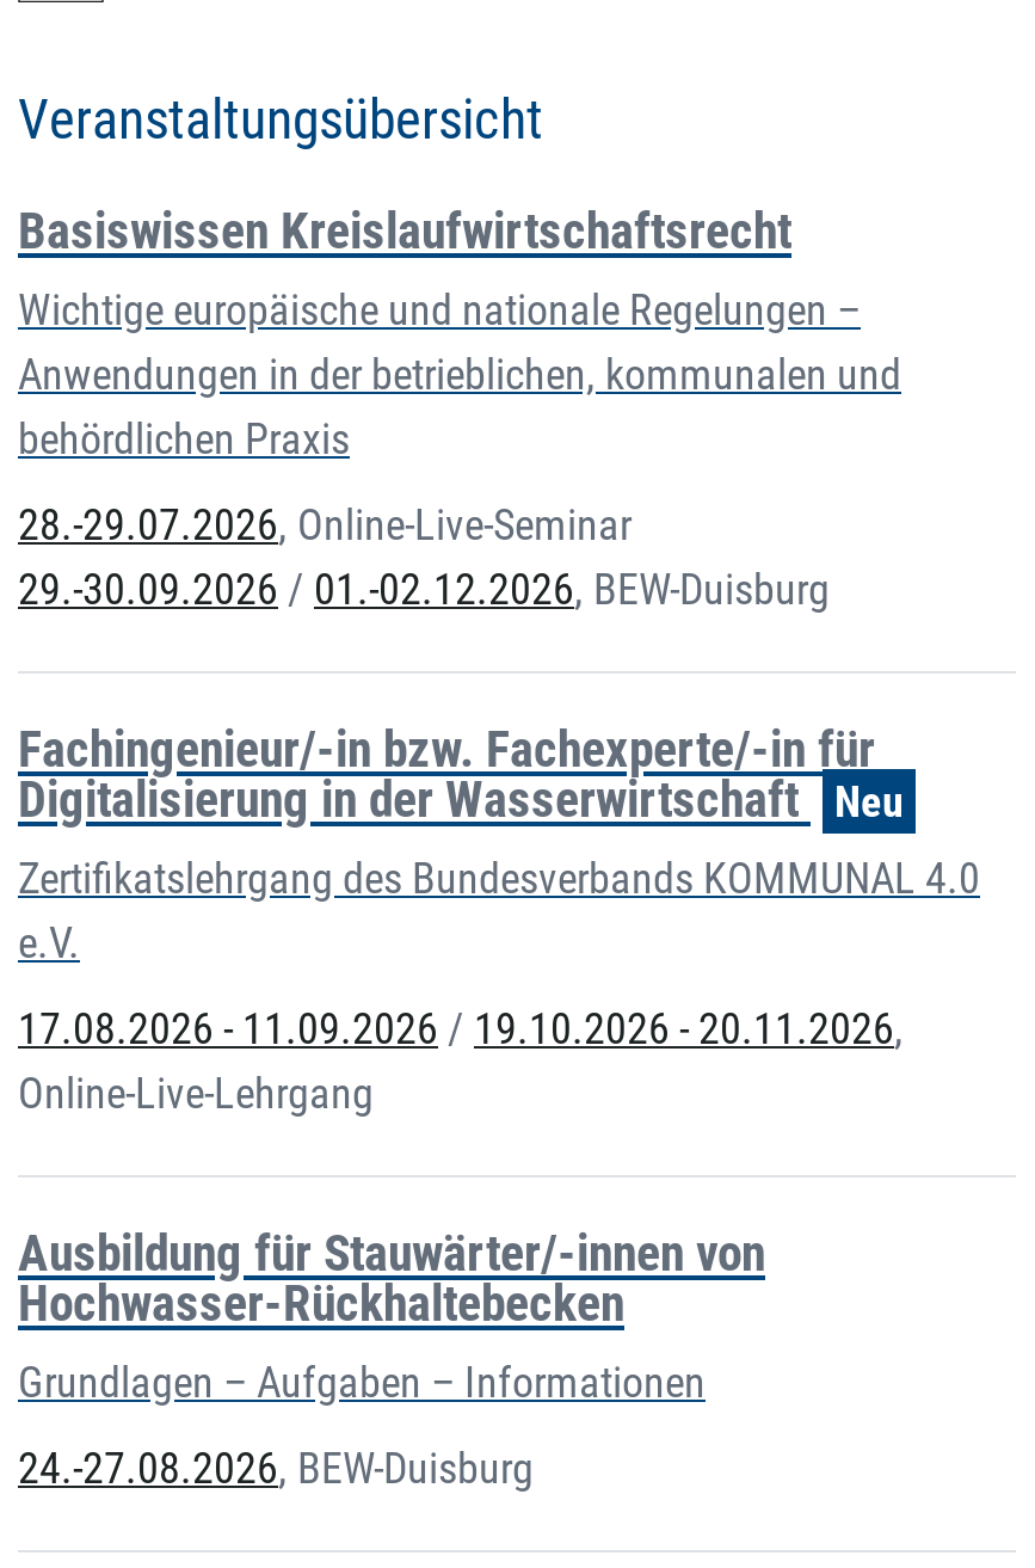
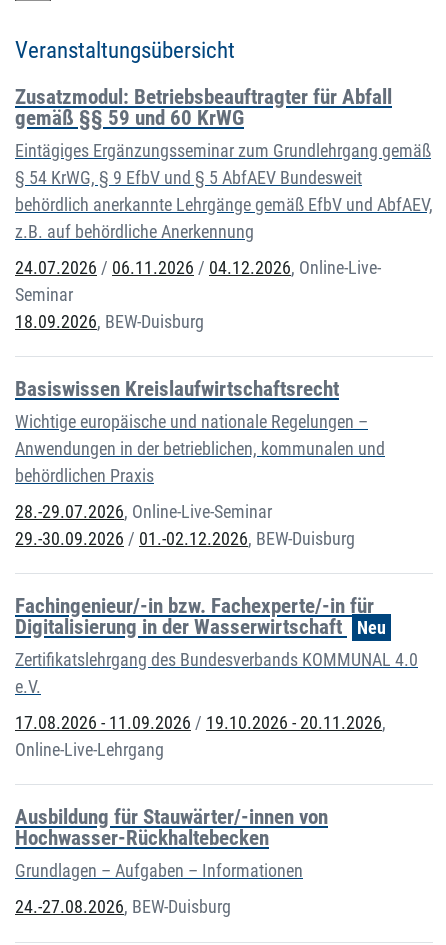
+ Zusatzmodul: Betriebsbeauftragter für Abfall
+ gemäß §§ 59 und 60 KrWG
+ Eintägiges Ergänzungsseminar zum Grundlehrgang gemäß
+ § 54 KrWG, § 9 EfbV und § 5 AbfAEV Bundesweit
+ behördlich anerkannte Lehrgänge gemäß EfbV und AbfAEV,
+ z.B. auf behördliche Anerkennung
+ 24.07.2026 / 06.11.2026 / 04.12.2026, Online-Live-
+ Seminar
+ 18.09.2026, BEW-Duisburg
